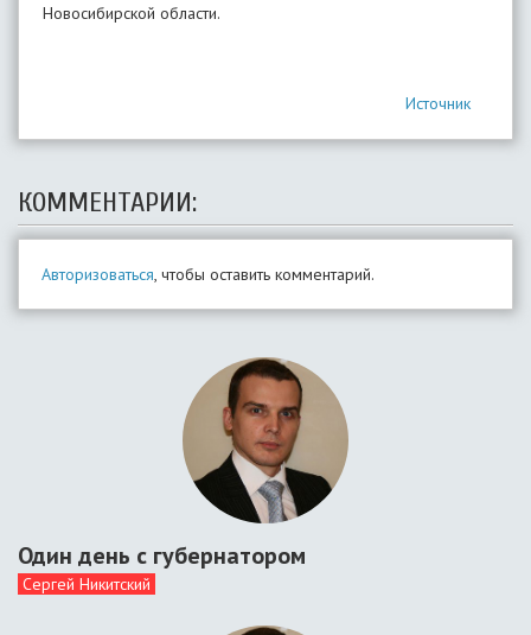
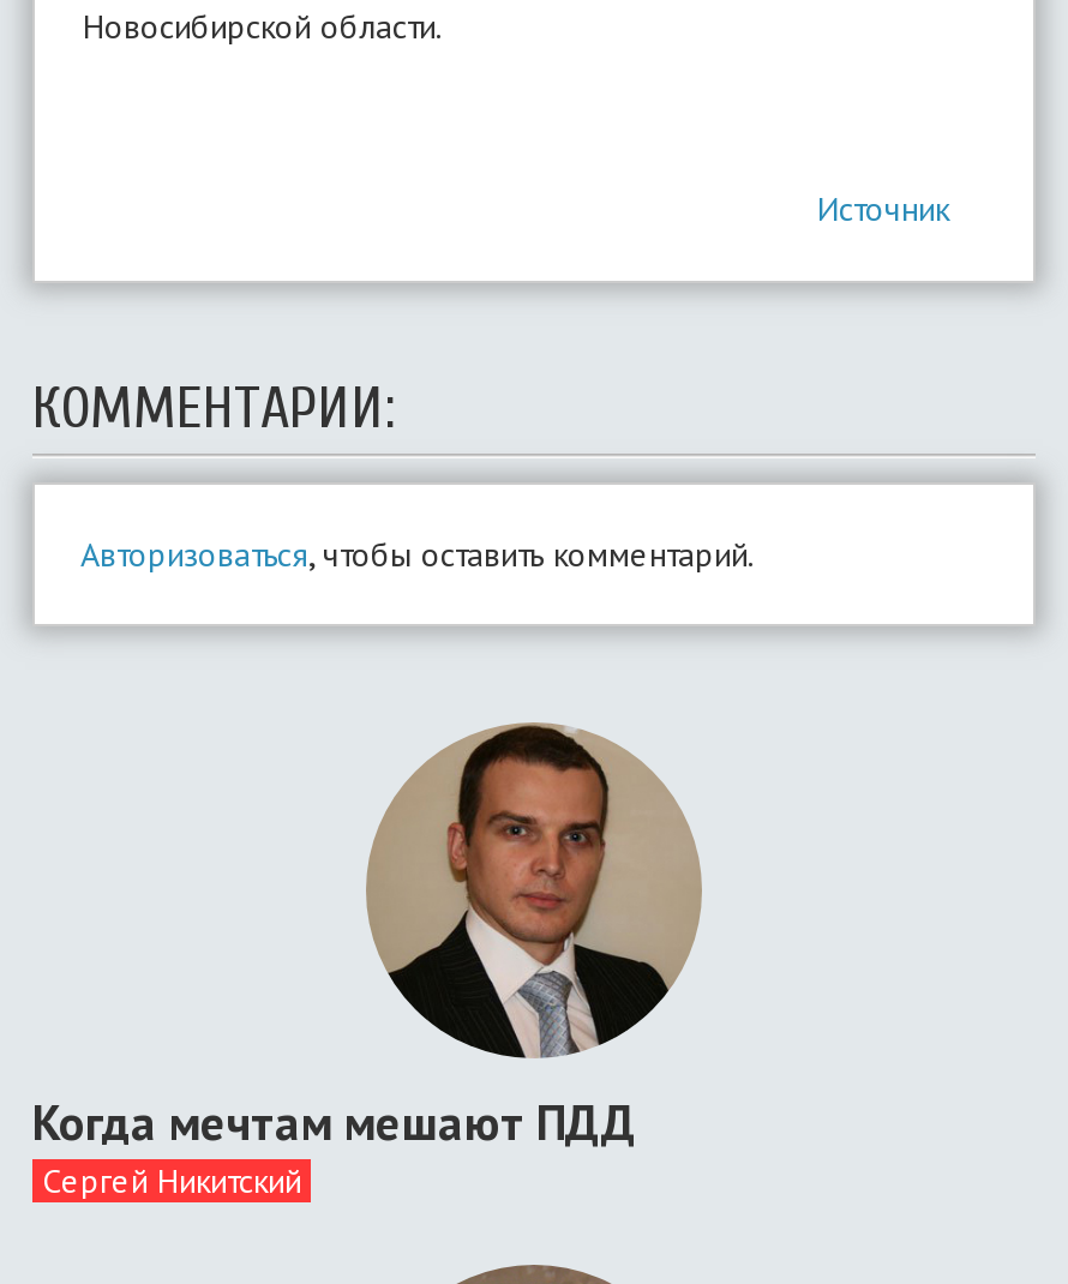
- Один день с губернатором
+ Когда мечтам мешают ПДД
